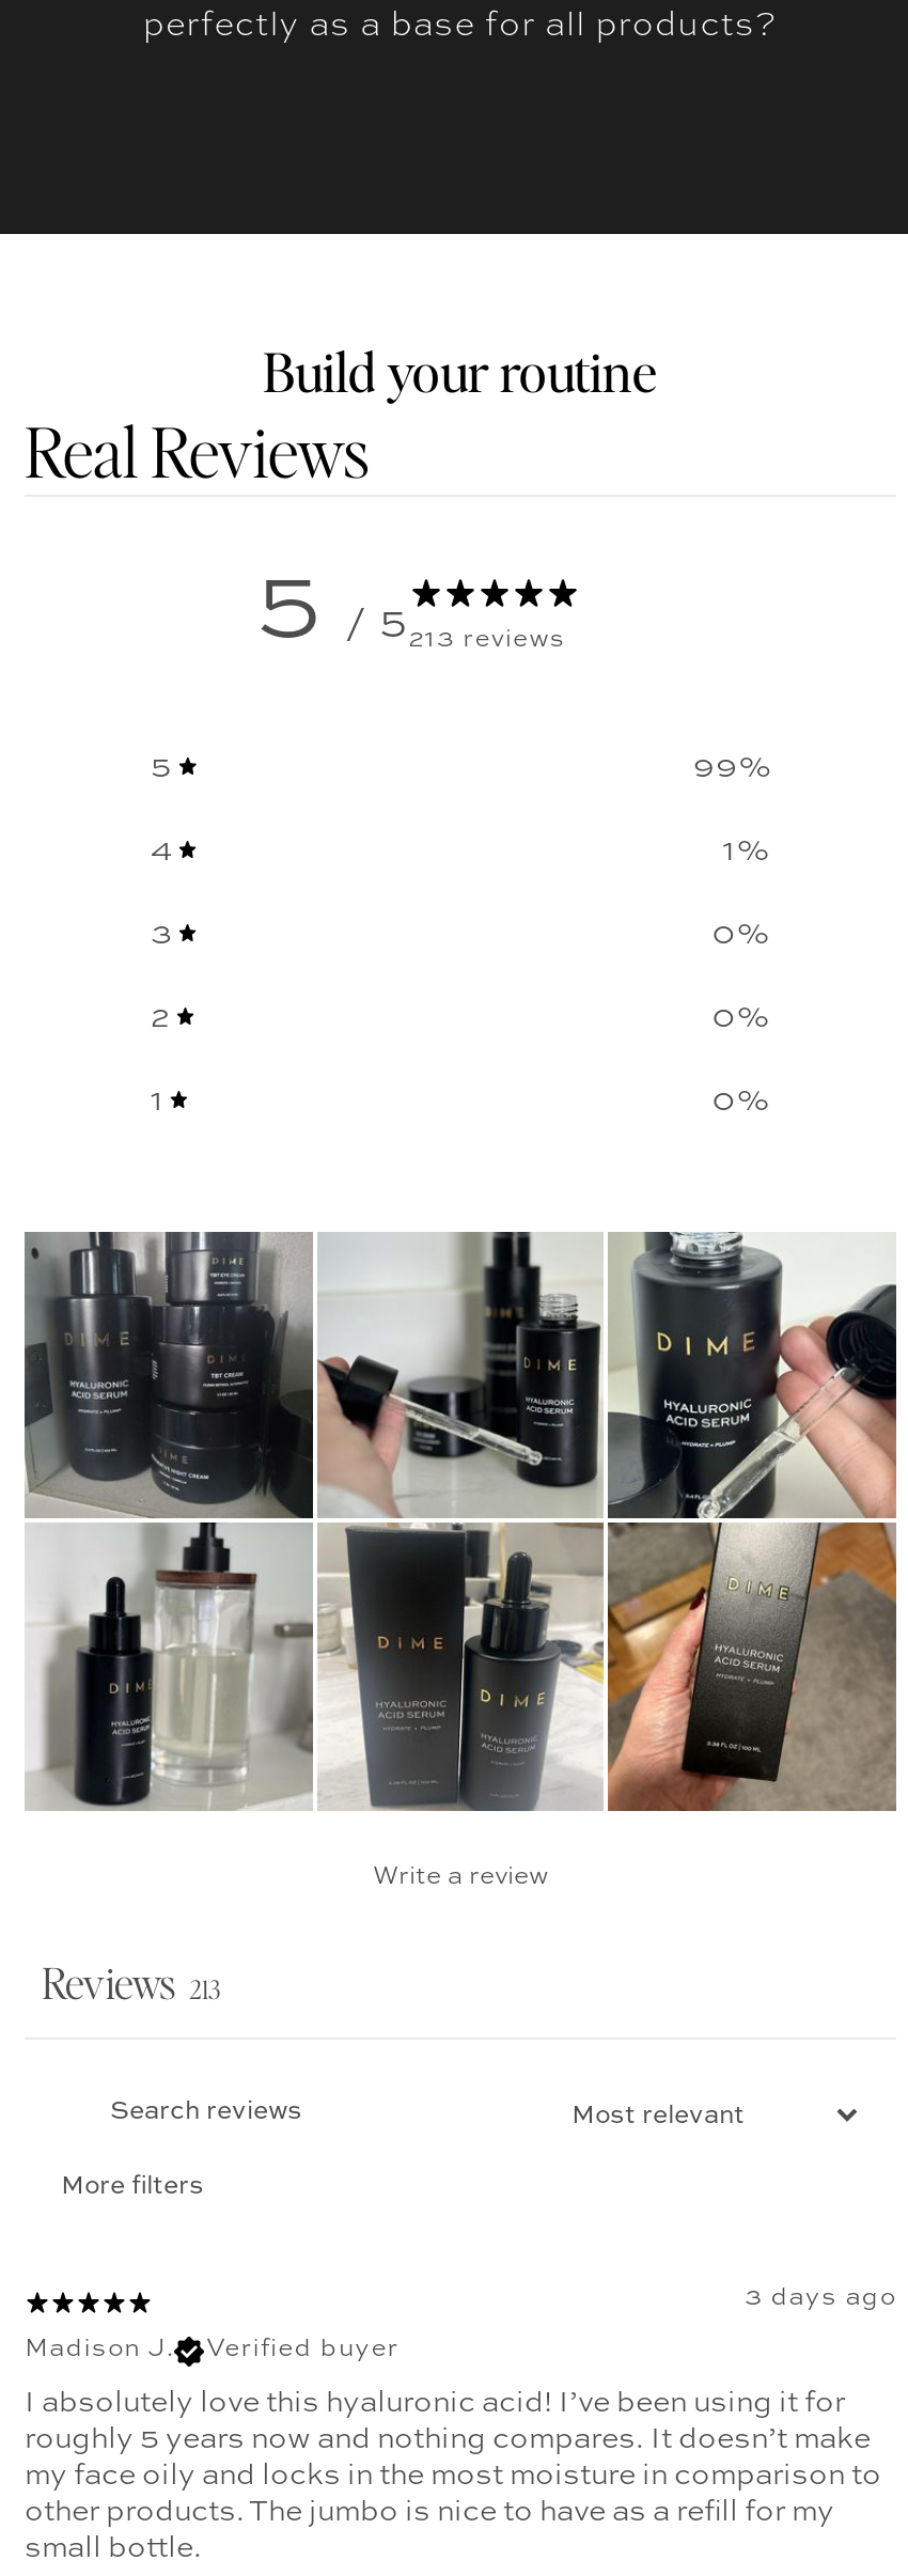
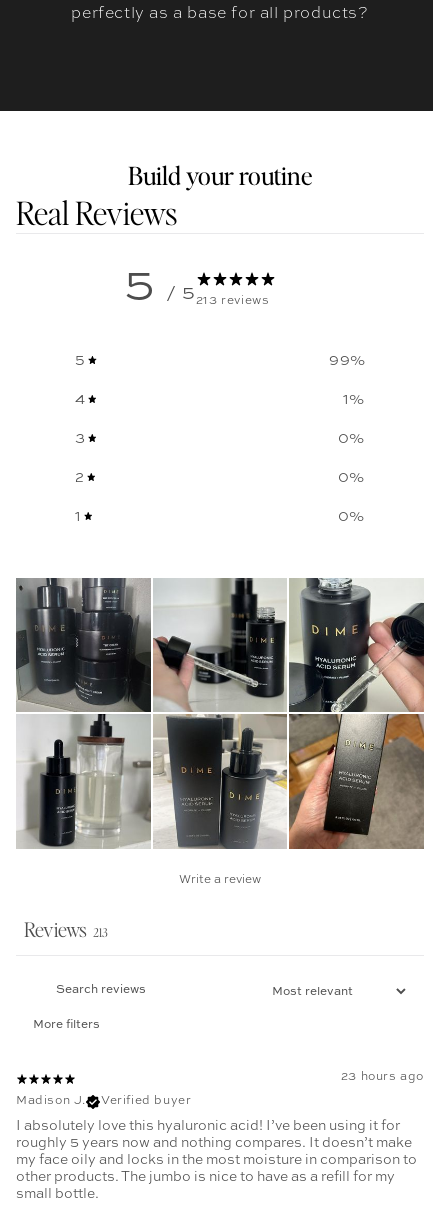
- 3 days ago
+ 23 hours ago
